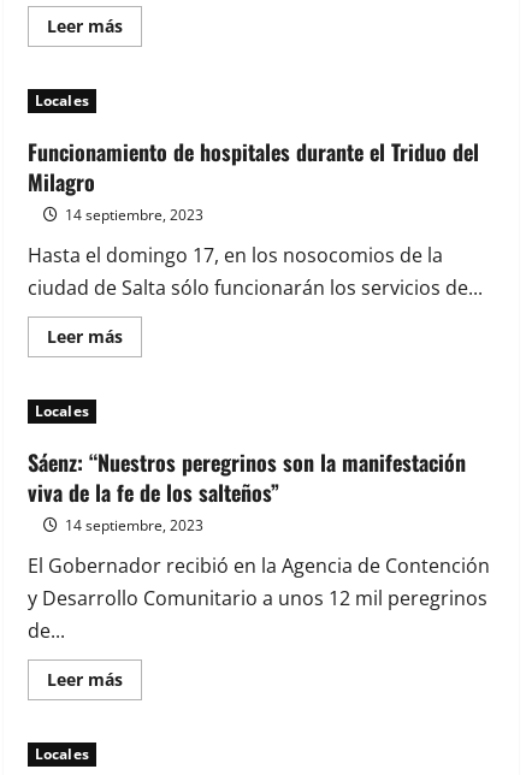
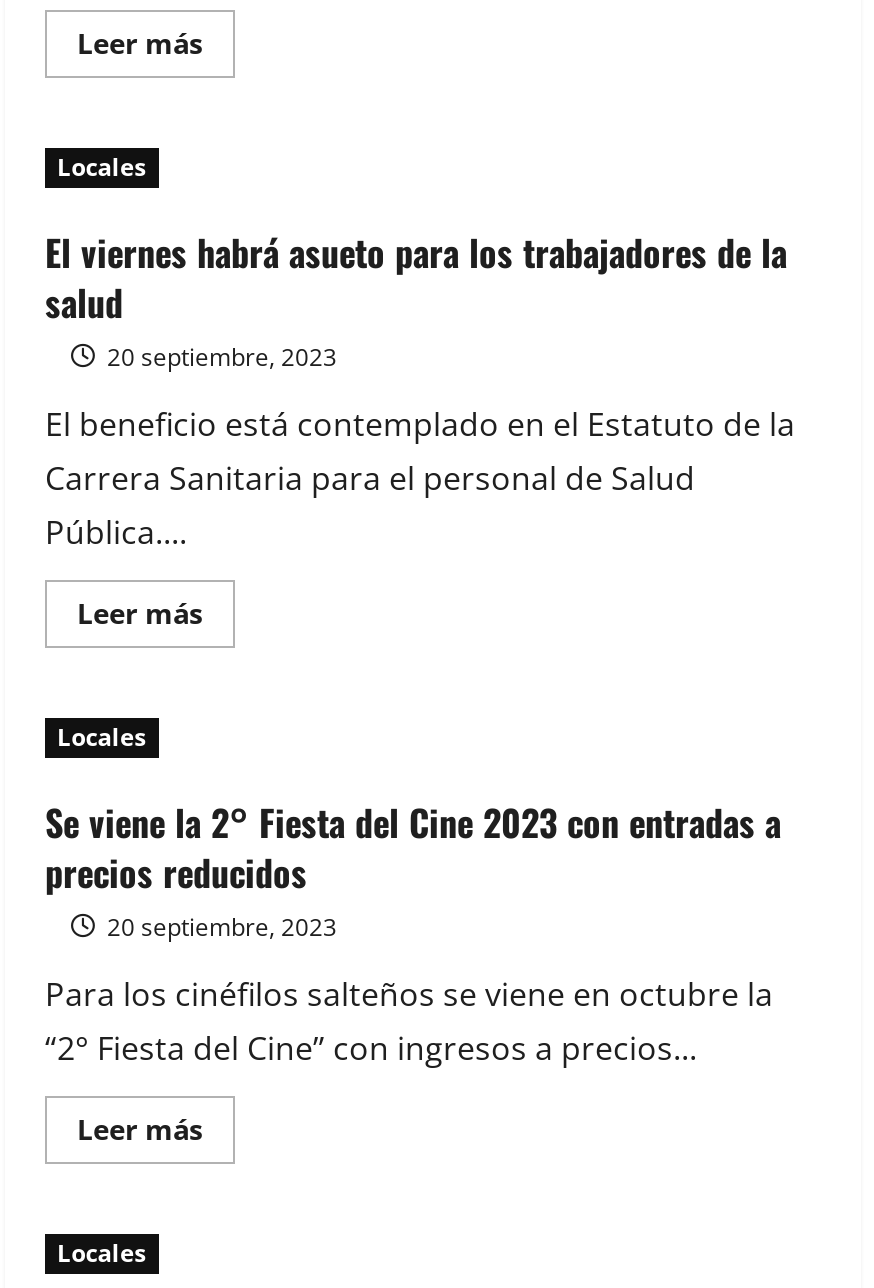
- Funcionamiento de hospitales durante el Triduo del
- Milagro
- 14 septiembre, 2023
+ El viernes habrá asueto para los trabajadores de la
+ salud
+ 20 septiembre, 2023

- Hasta el domingo 17, en los nosocomios de la
- ciudad de Salta sólo funcionarán los servicios de...
+ El beneficio está contemplado en el Estatuto de la
+ Carrera Sanitaria para el personal de Salud
+ Pública....

moved down: Leer más | Locales

- Sáenz: “Nuestros peregrinos son la manifestación
- viva de la fe de los salteños”
- 14 septiembre, 2023
+ Se viene la 2° Fiesta del Cine 2023 con entradas a
+ precios reducidos
+ 20 septiembre, 2023

- El Gobernador recibió en la Agencia de Contención
- y Desarrollo Comunitario a unos 12 mil peregrinos
- de...
+ Para los cinéfilos salteños se viene en octubre la
+ “2° Fiesta del Cine” con ingresos a precios...
